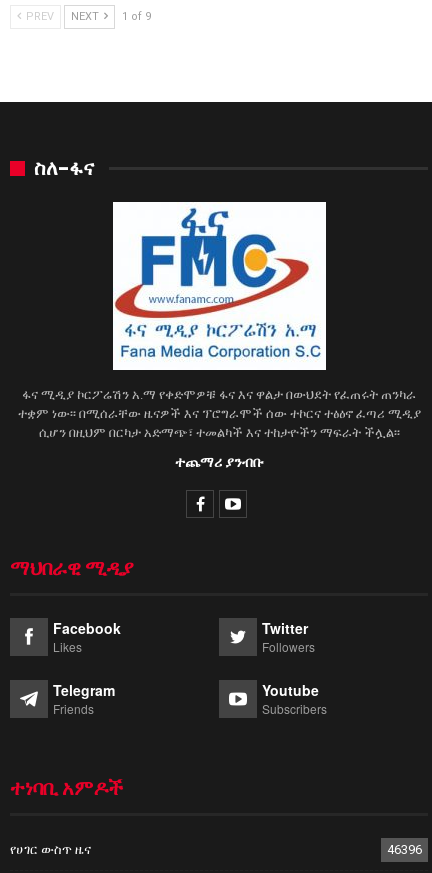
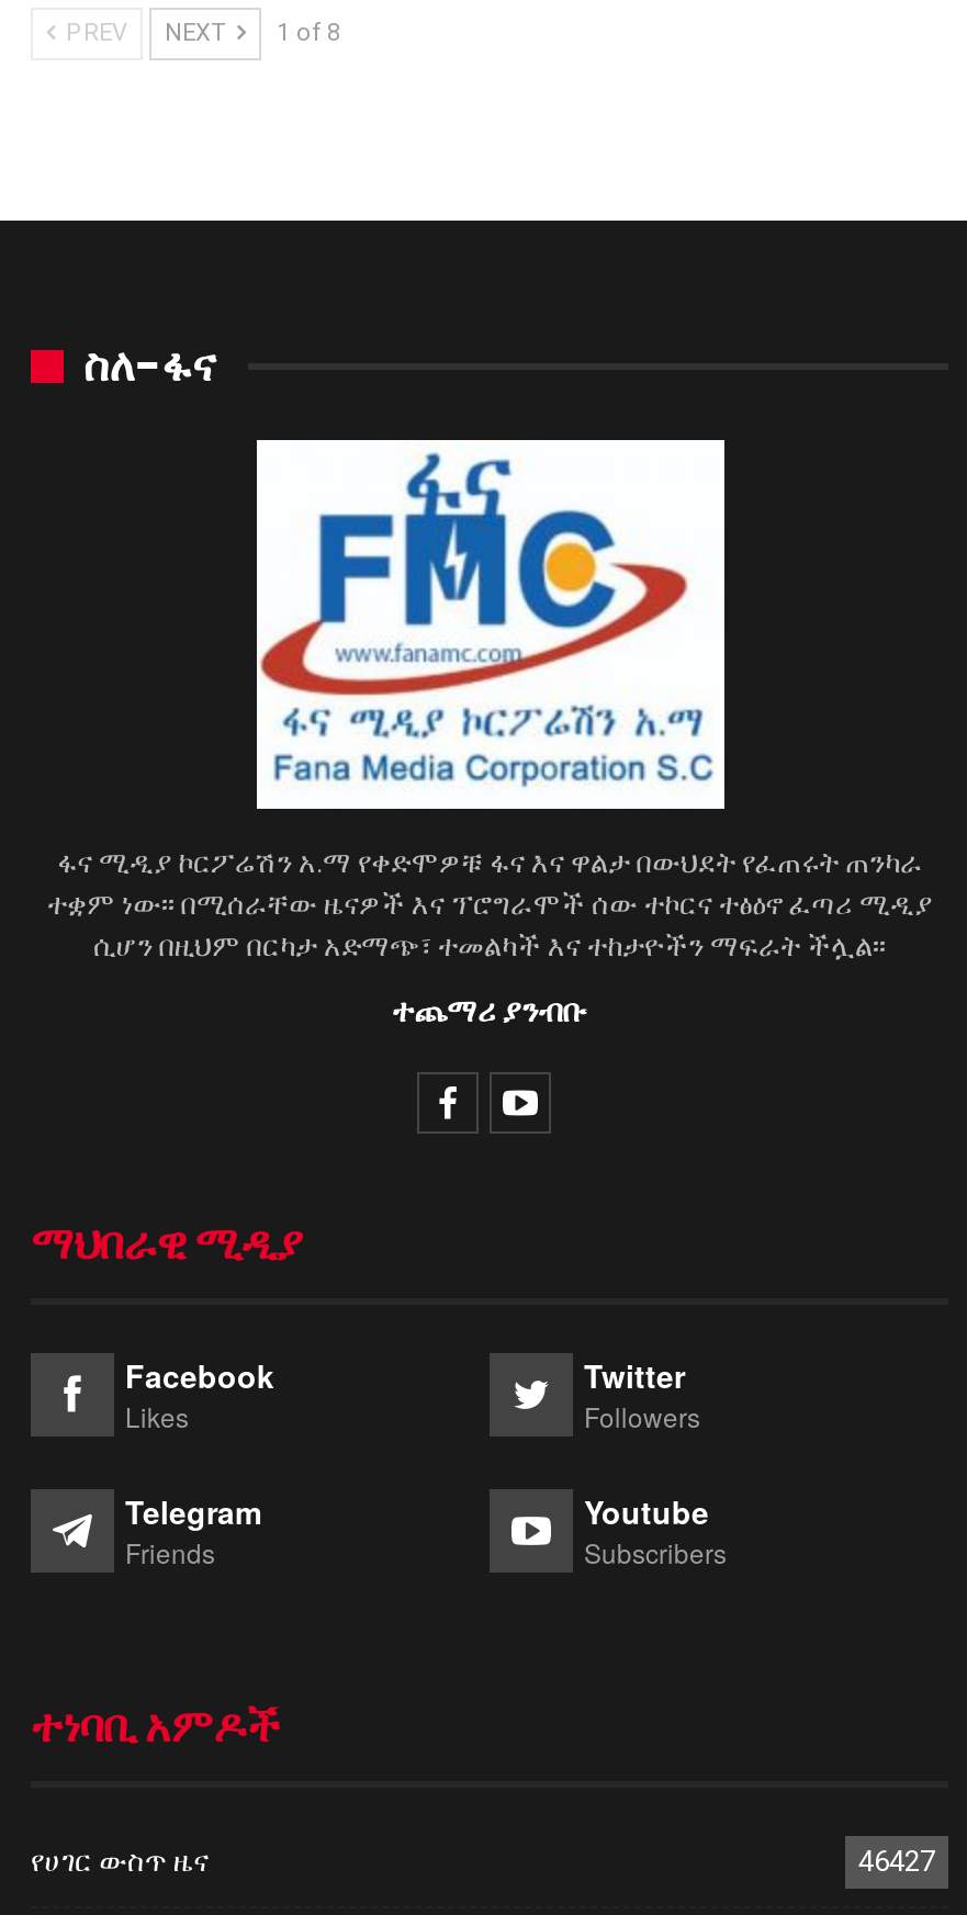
- PREV NEXT 1 of 9
+ PREV NEXT 1 of 8

- 46396
+ 46427
